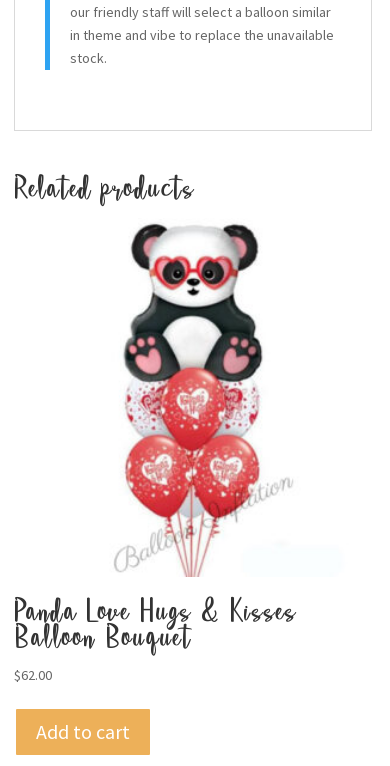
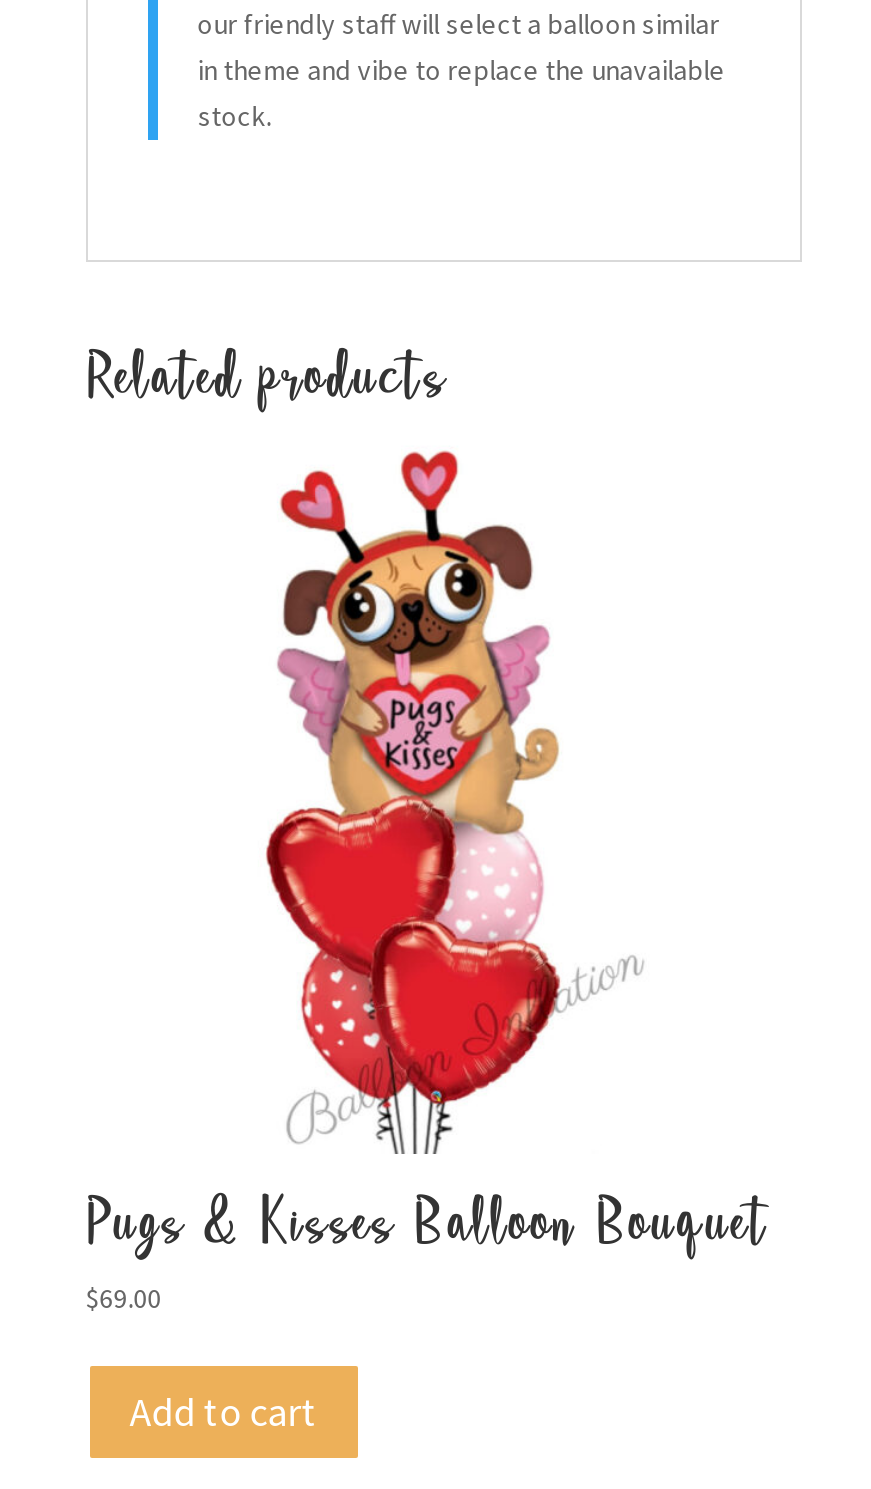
- [image]
- Panda Love Hugs & Kisses
- Balloon Bouquet
- $62.00
+ [image]
+ Pugs & Kisses Balloon Bouquet
+ $69.00
